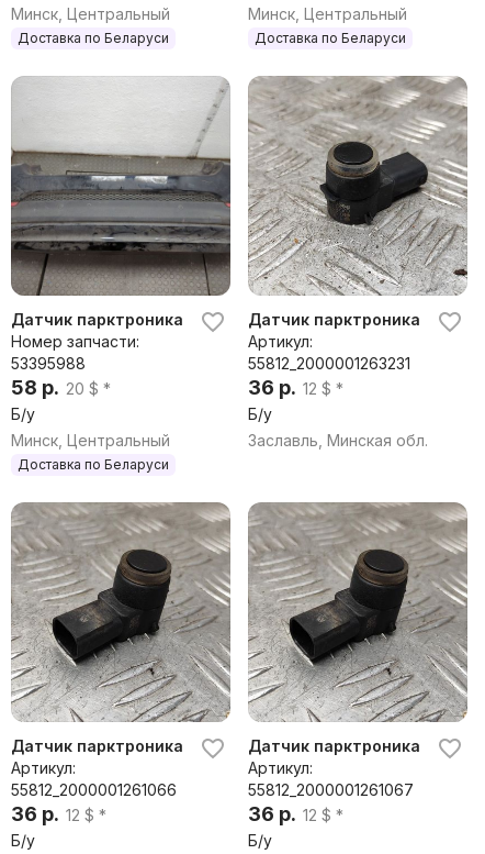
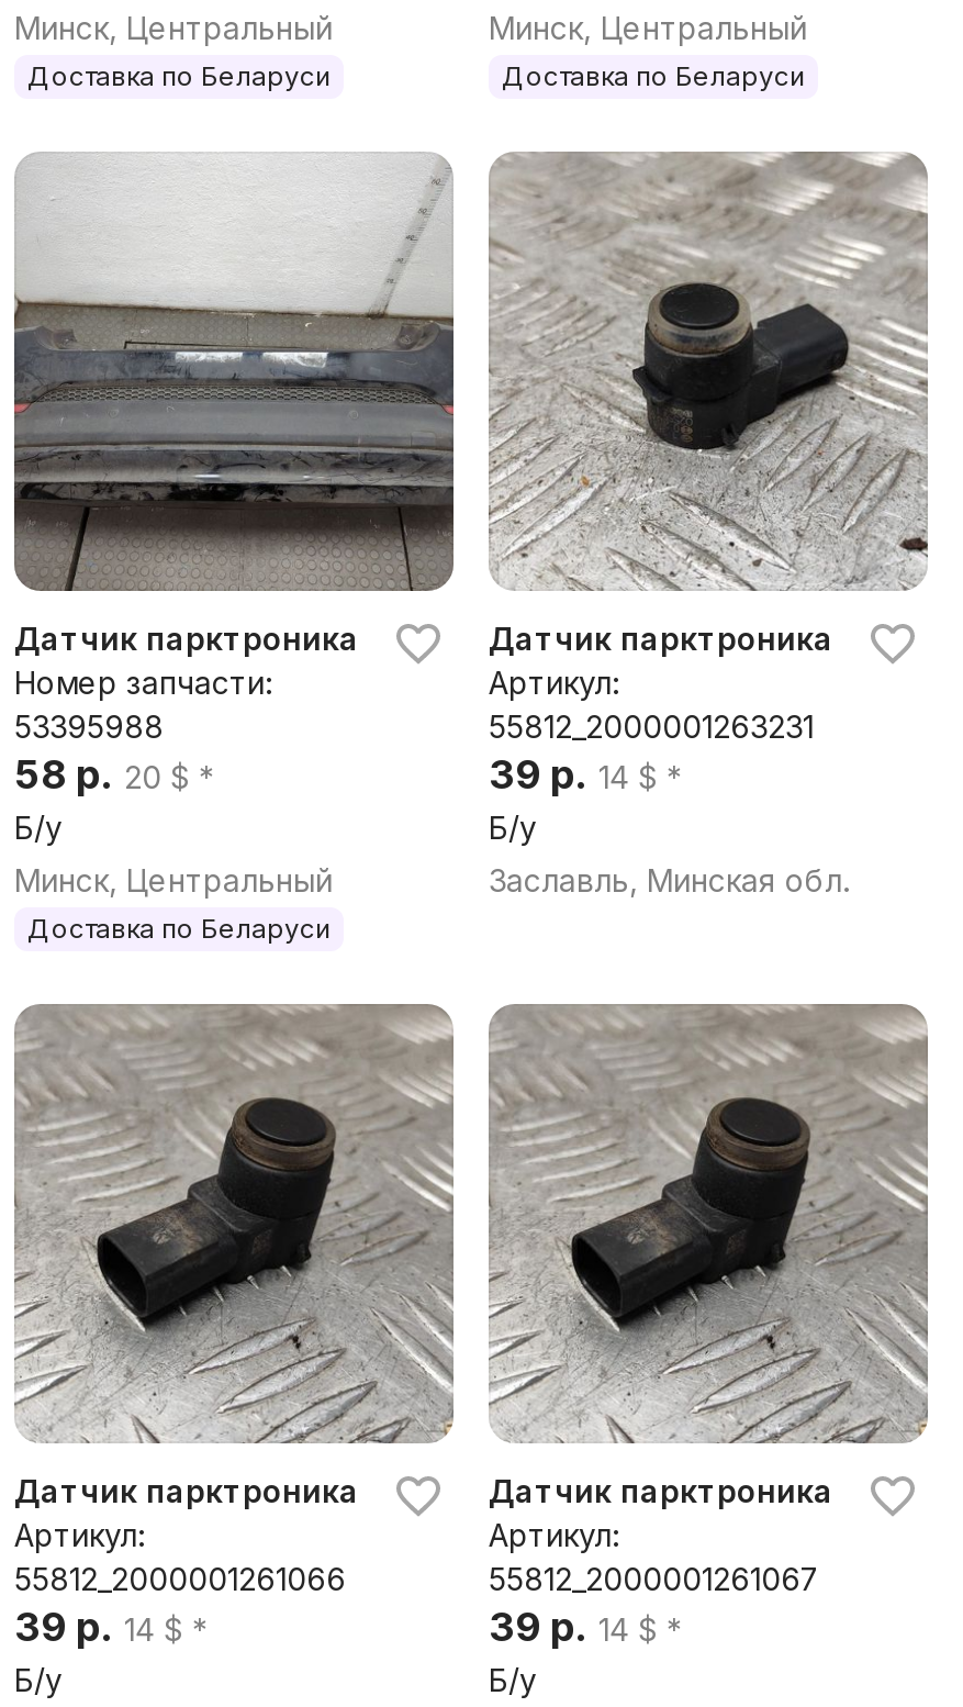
- 36 р. 12 $ *
+ 39 р. 14 $ *

- 36 р. 12 $ *
+ 39 р. 14 $ *

- 36 р. 12 $ *
+ 39 р. 14 $ *
